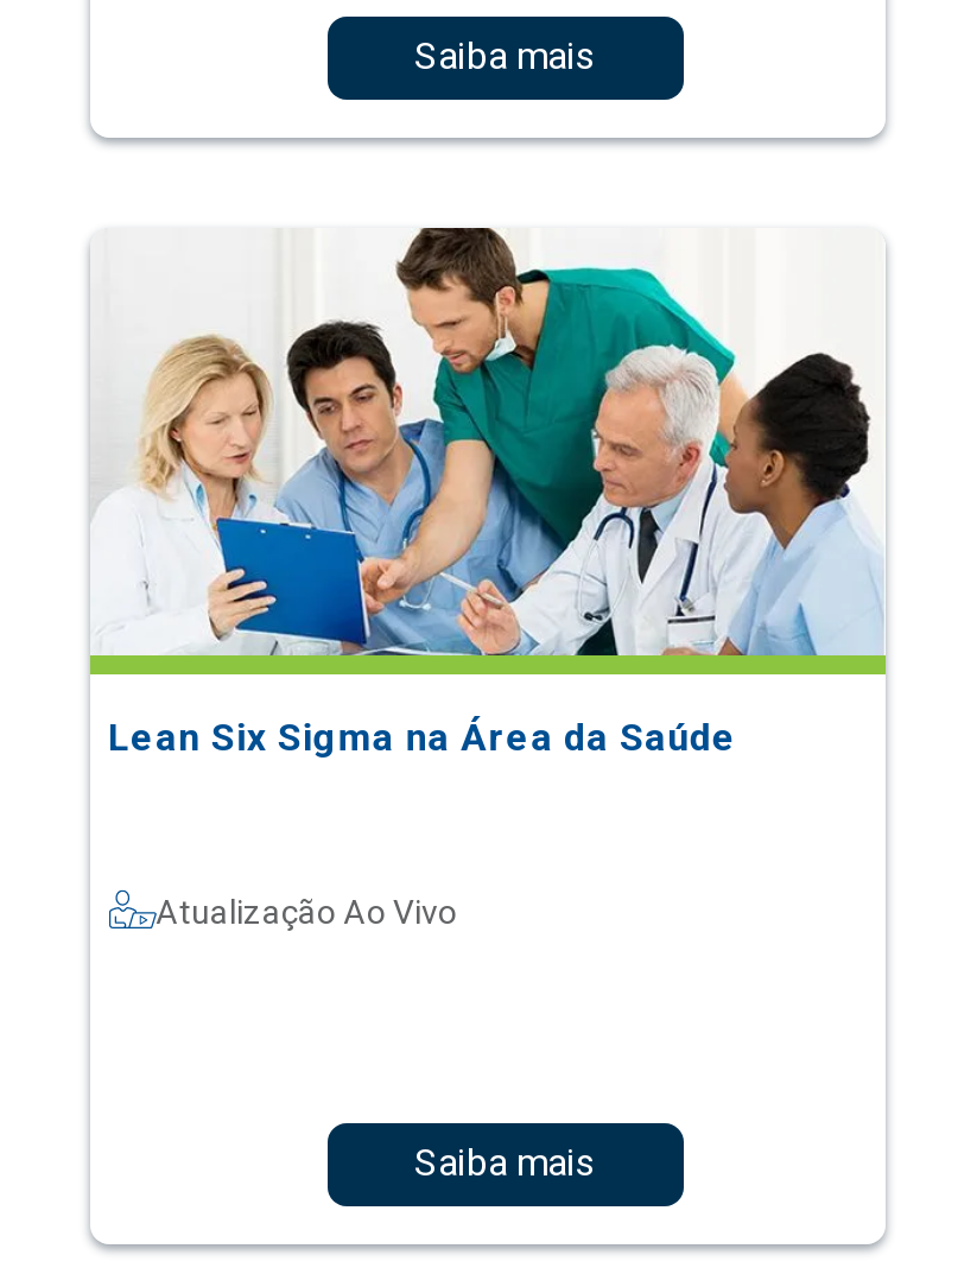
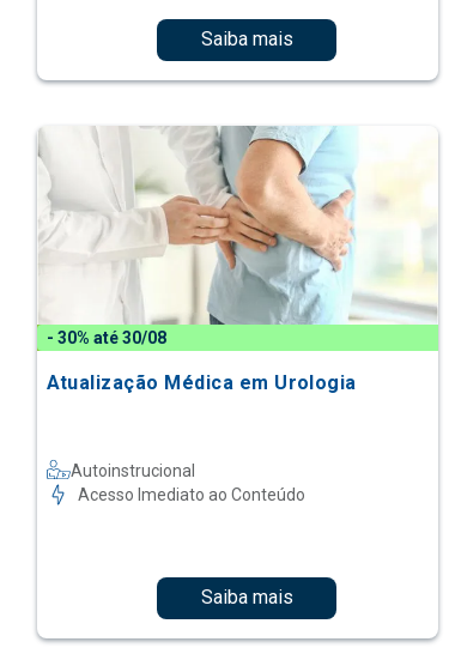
- [image]
- Lean Six Sigma na Área da Saúde
+ [image]
+ - 30% até 30/08
+ Atualização Médica em Urologia

- Atualização Ao Vivo
+ Autoinstrucional
+ Acesso Imediato ao Conteúdo
